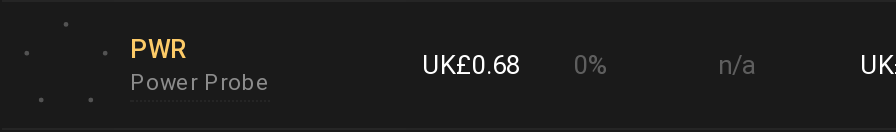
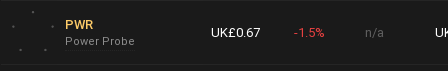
- UK£0.68
- 0%
+ UK£0.67
+ -1.5%
